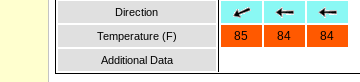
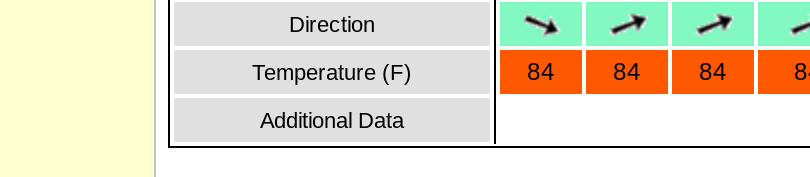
- 85
+ 84
+ 84
